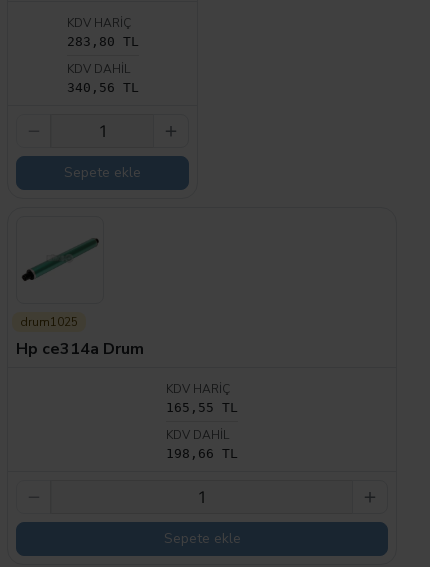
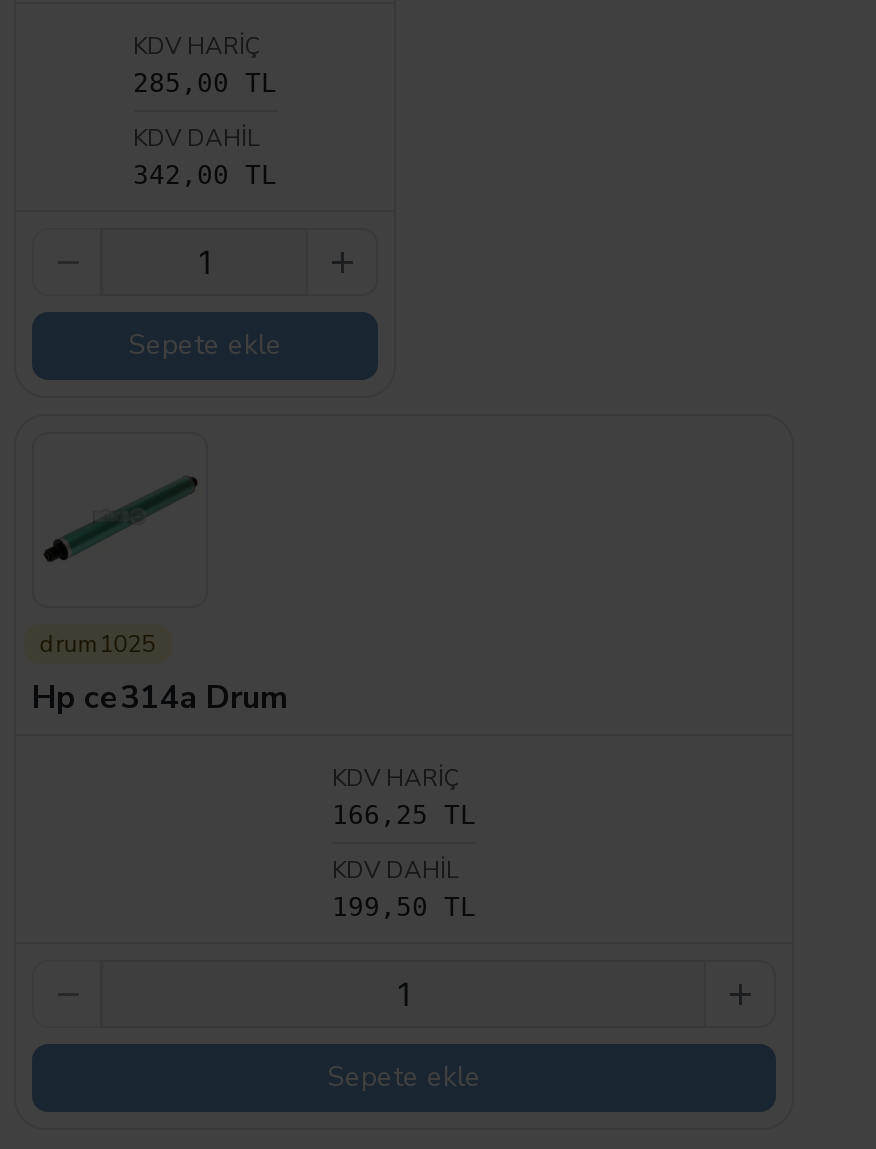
- 283,80 TL
+ 285,00 TL

- 340,56 TL
+ 342,00 TL

- 165,55 TL
+ 166,25 TL

- 198,66 TL
+ 199,50 TL
